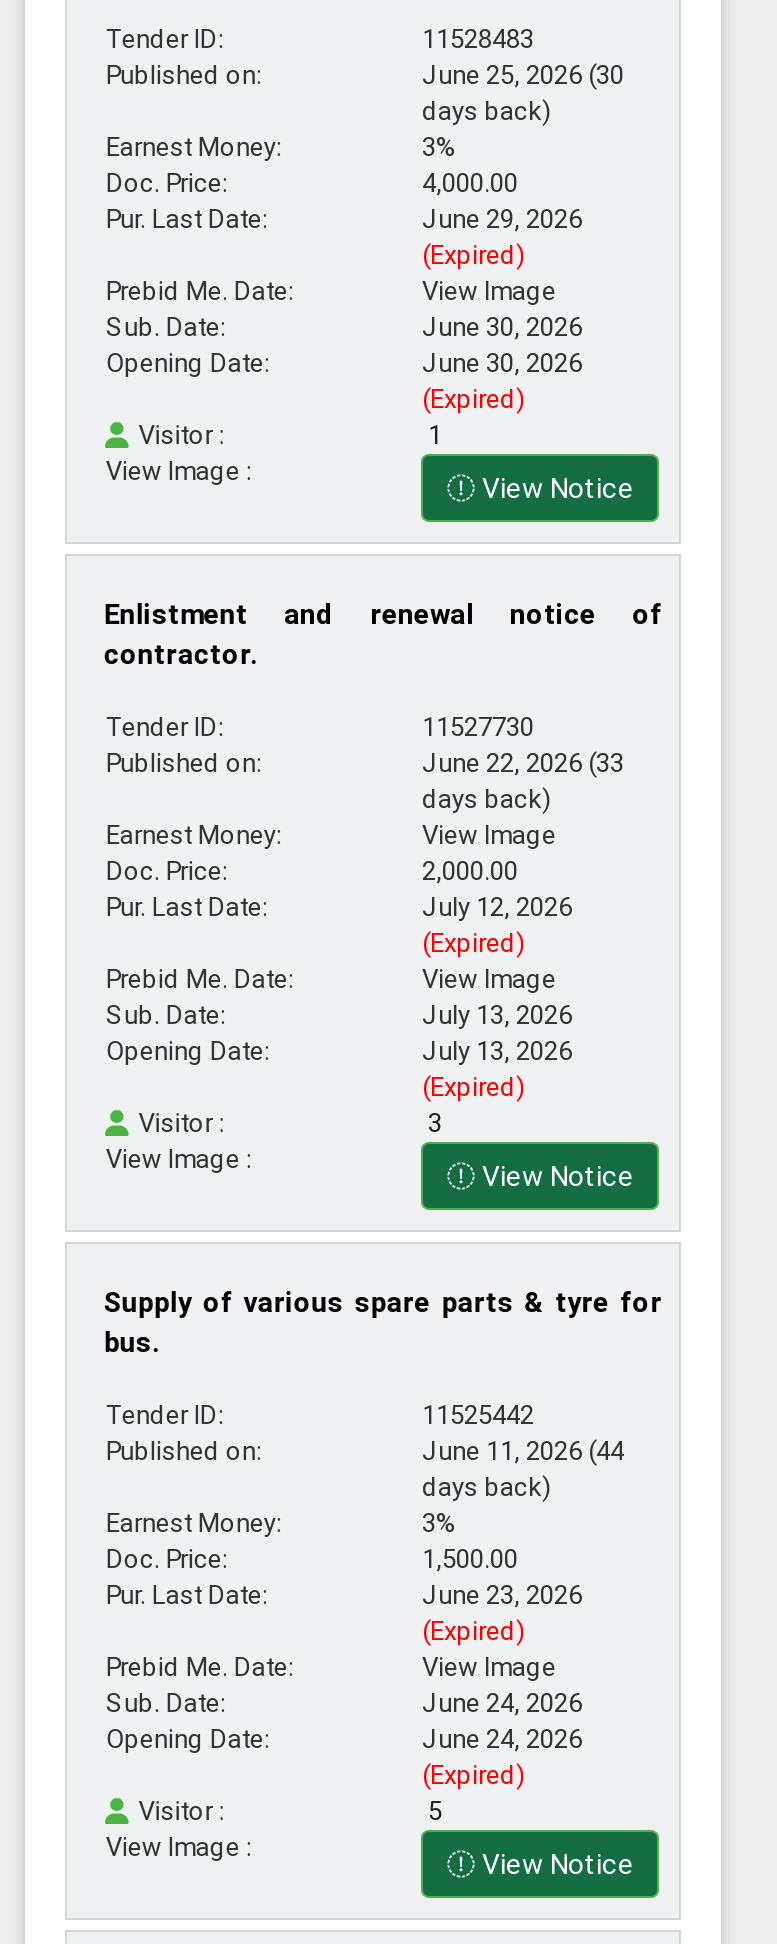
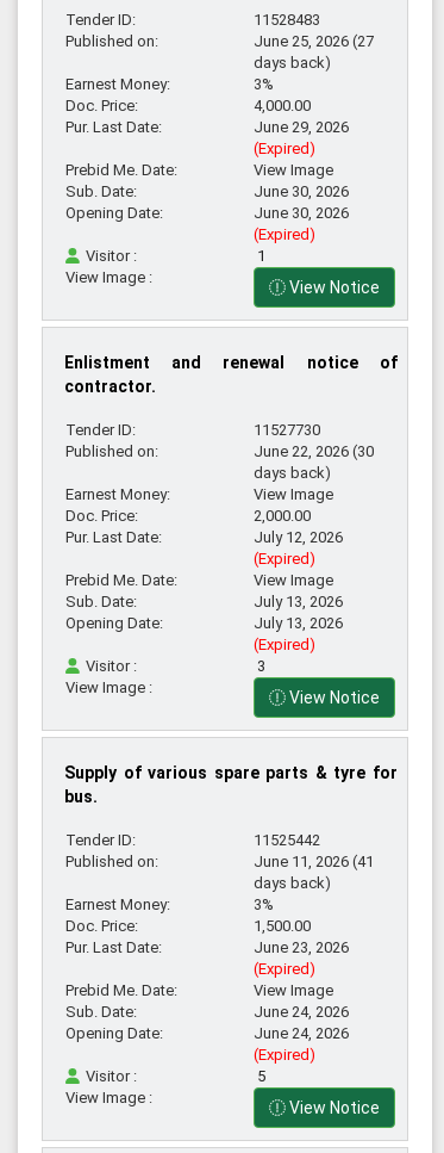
- June 25, 2026 (30
+ June 25, 2026 (27

- June 22, 2026 (33
+ June 22, 2026 (30

- June 11, 2026 (44
+ June 11, 2026 (41
